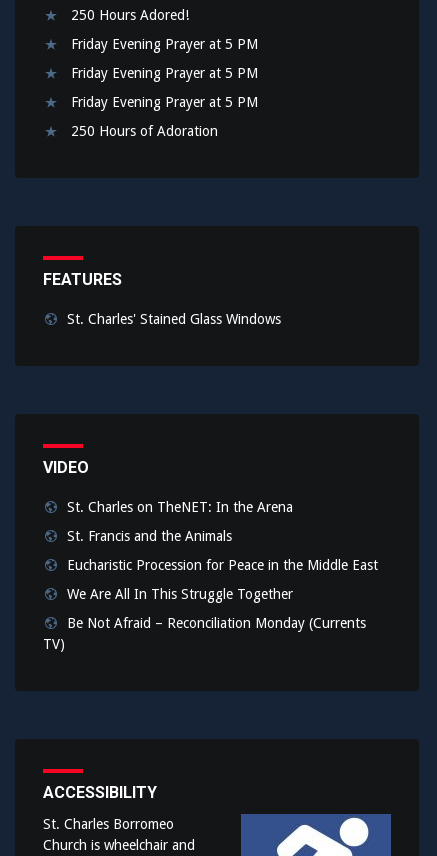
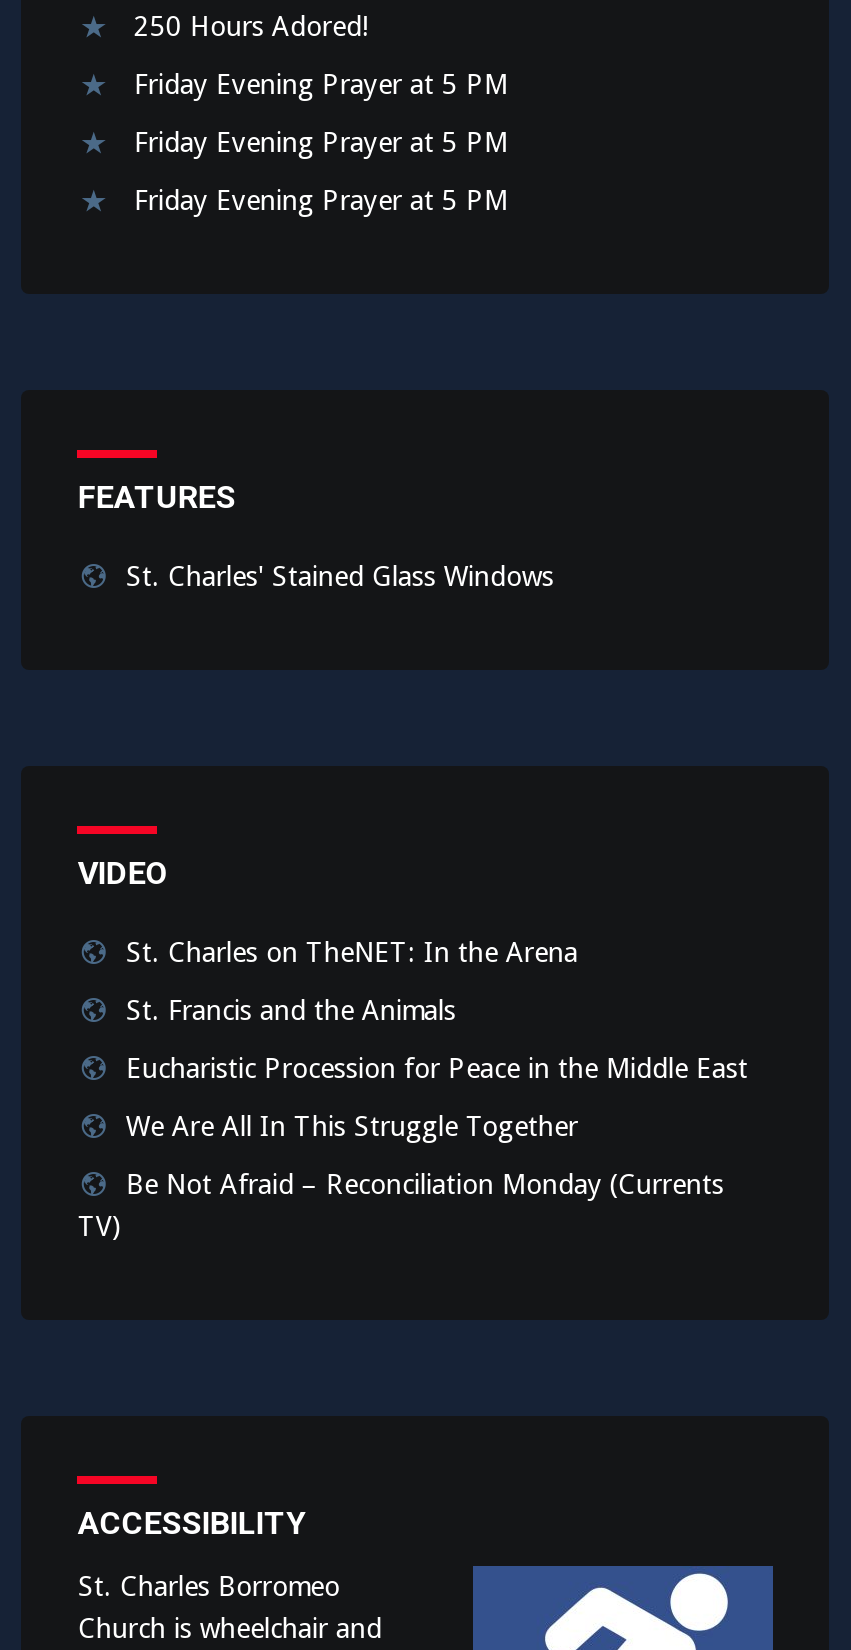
- 250 Hours of Adoration
